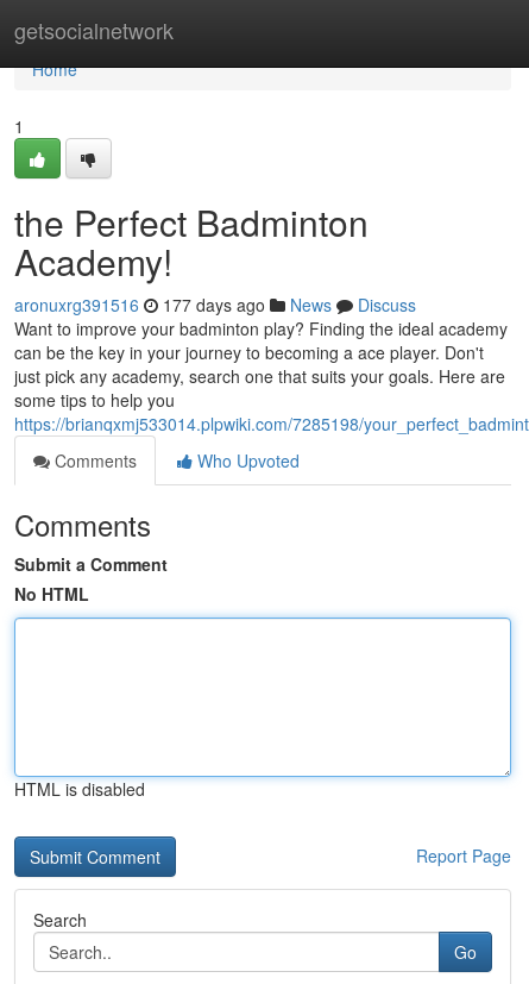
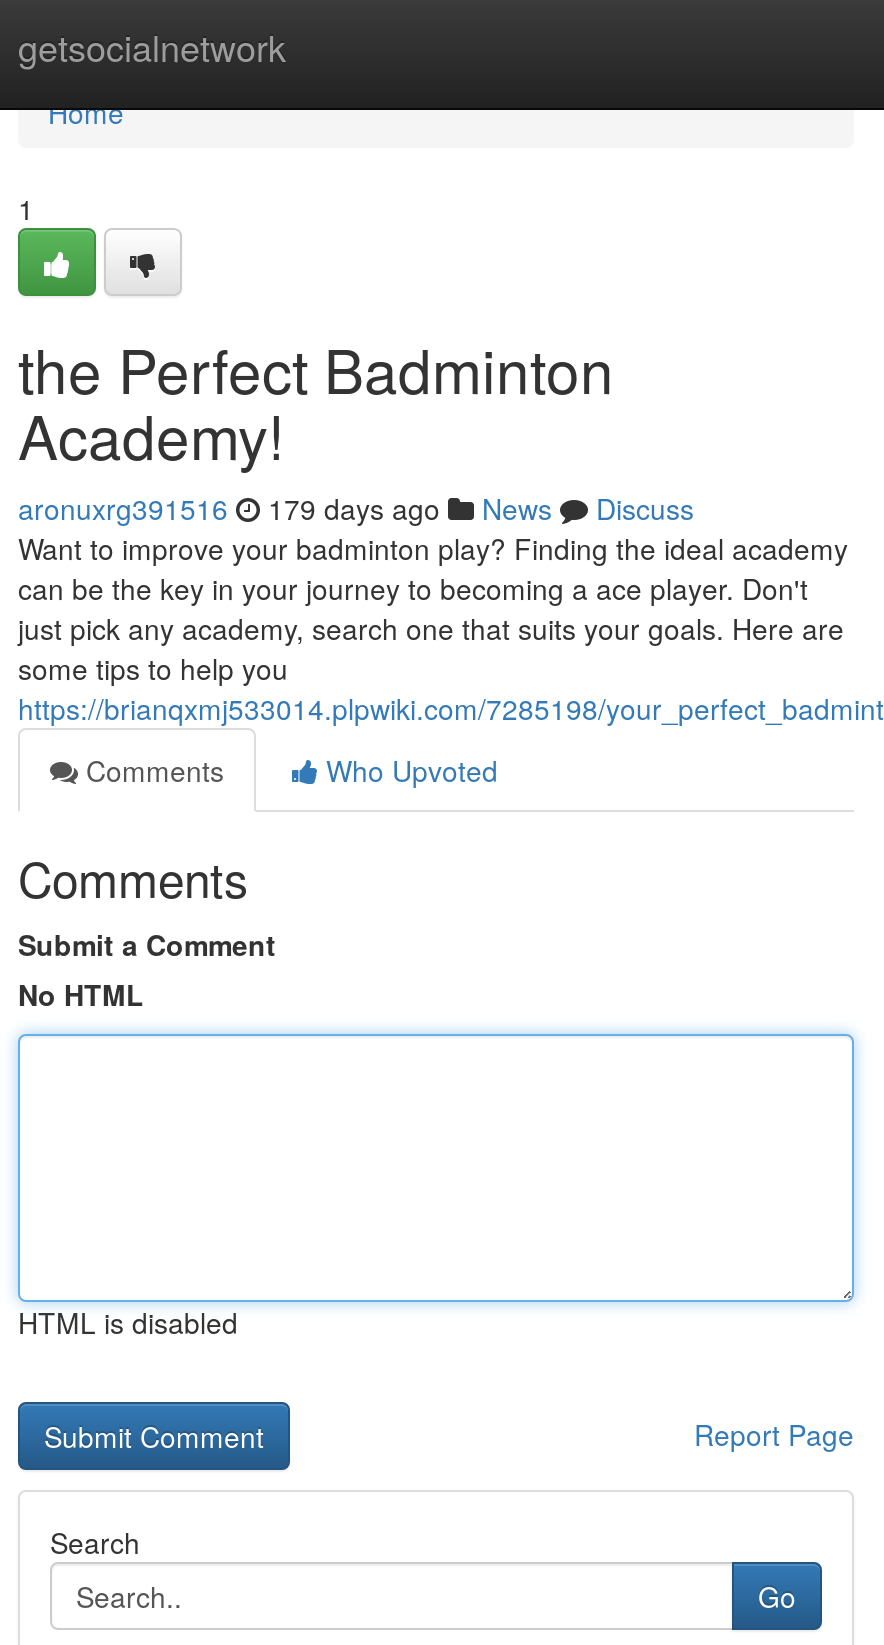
- aronuxrg391516 177 days ago News Discuss
+ aronuxrg391516 179 days ago News Discuss
